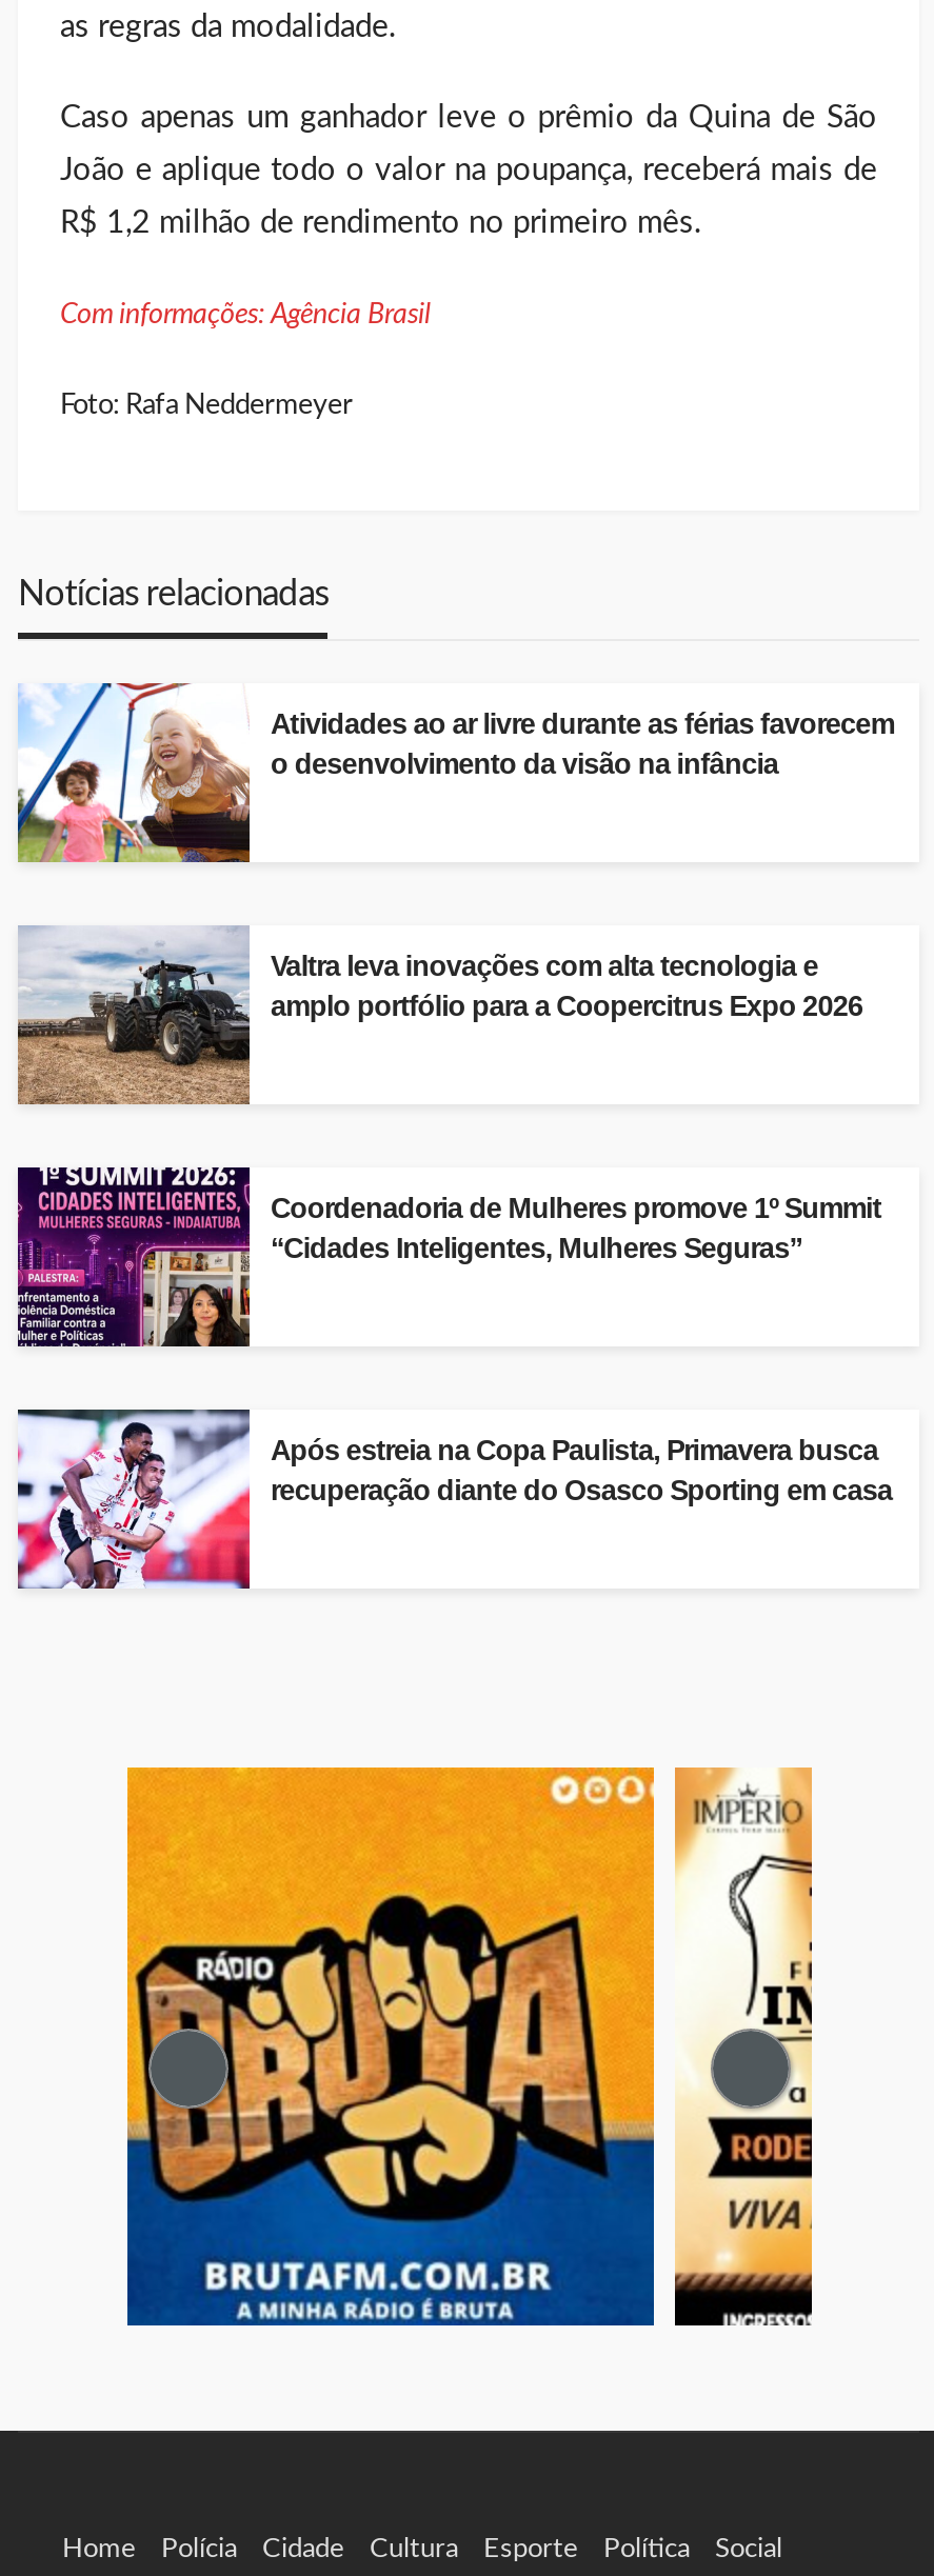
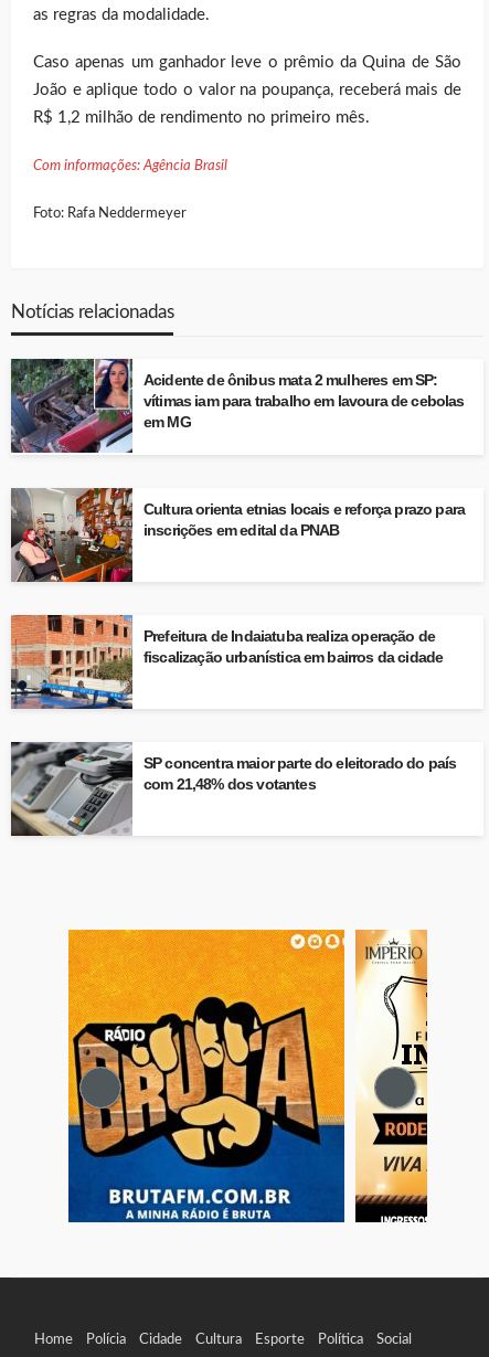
- [image]
- Atividades ao ar livre durante as férias favorecem
- o desenvolvimento da visão na infância
+ [image]
+ Acidente de ônibus mata 2 mulheres em SP:
+ vítimas iam para trabalho em lavoura de cebolas
+ em MG

- [image]
- Valtra leva inovações com alta tecnologia e
- amplo portfólio para a Coopercitrus Expo 2026
+ [image]
+ Cultura orienta etnias locais e reforça prazo para
+ inscrições em edital da PNAB

- [image]
- Coordenadoria de Mulheres promove 1º Summit
- “Cidades Inteligentes, Mulheres Seguras”
+ [image]
+ Prefeitura de Indaiatuba realiza operação de
+ fiscalização urbanística em bairros da cidade

- [image]
- Após estreia na Copa Paulista, Primavera busca
- recuperação diante do Osasco Sporting em casa
+ [image]
+ SP concentra maior parte do eleitorado do país
+ com 21,48% dos votantes
